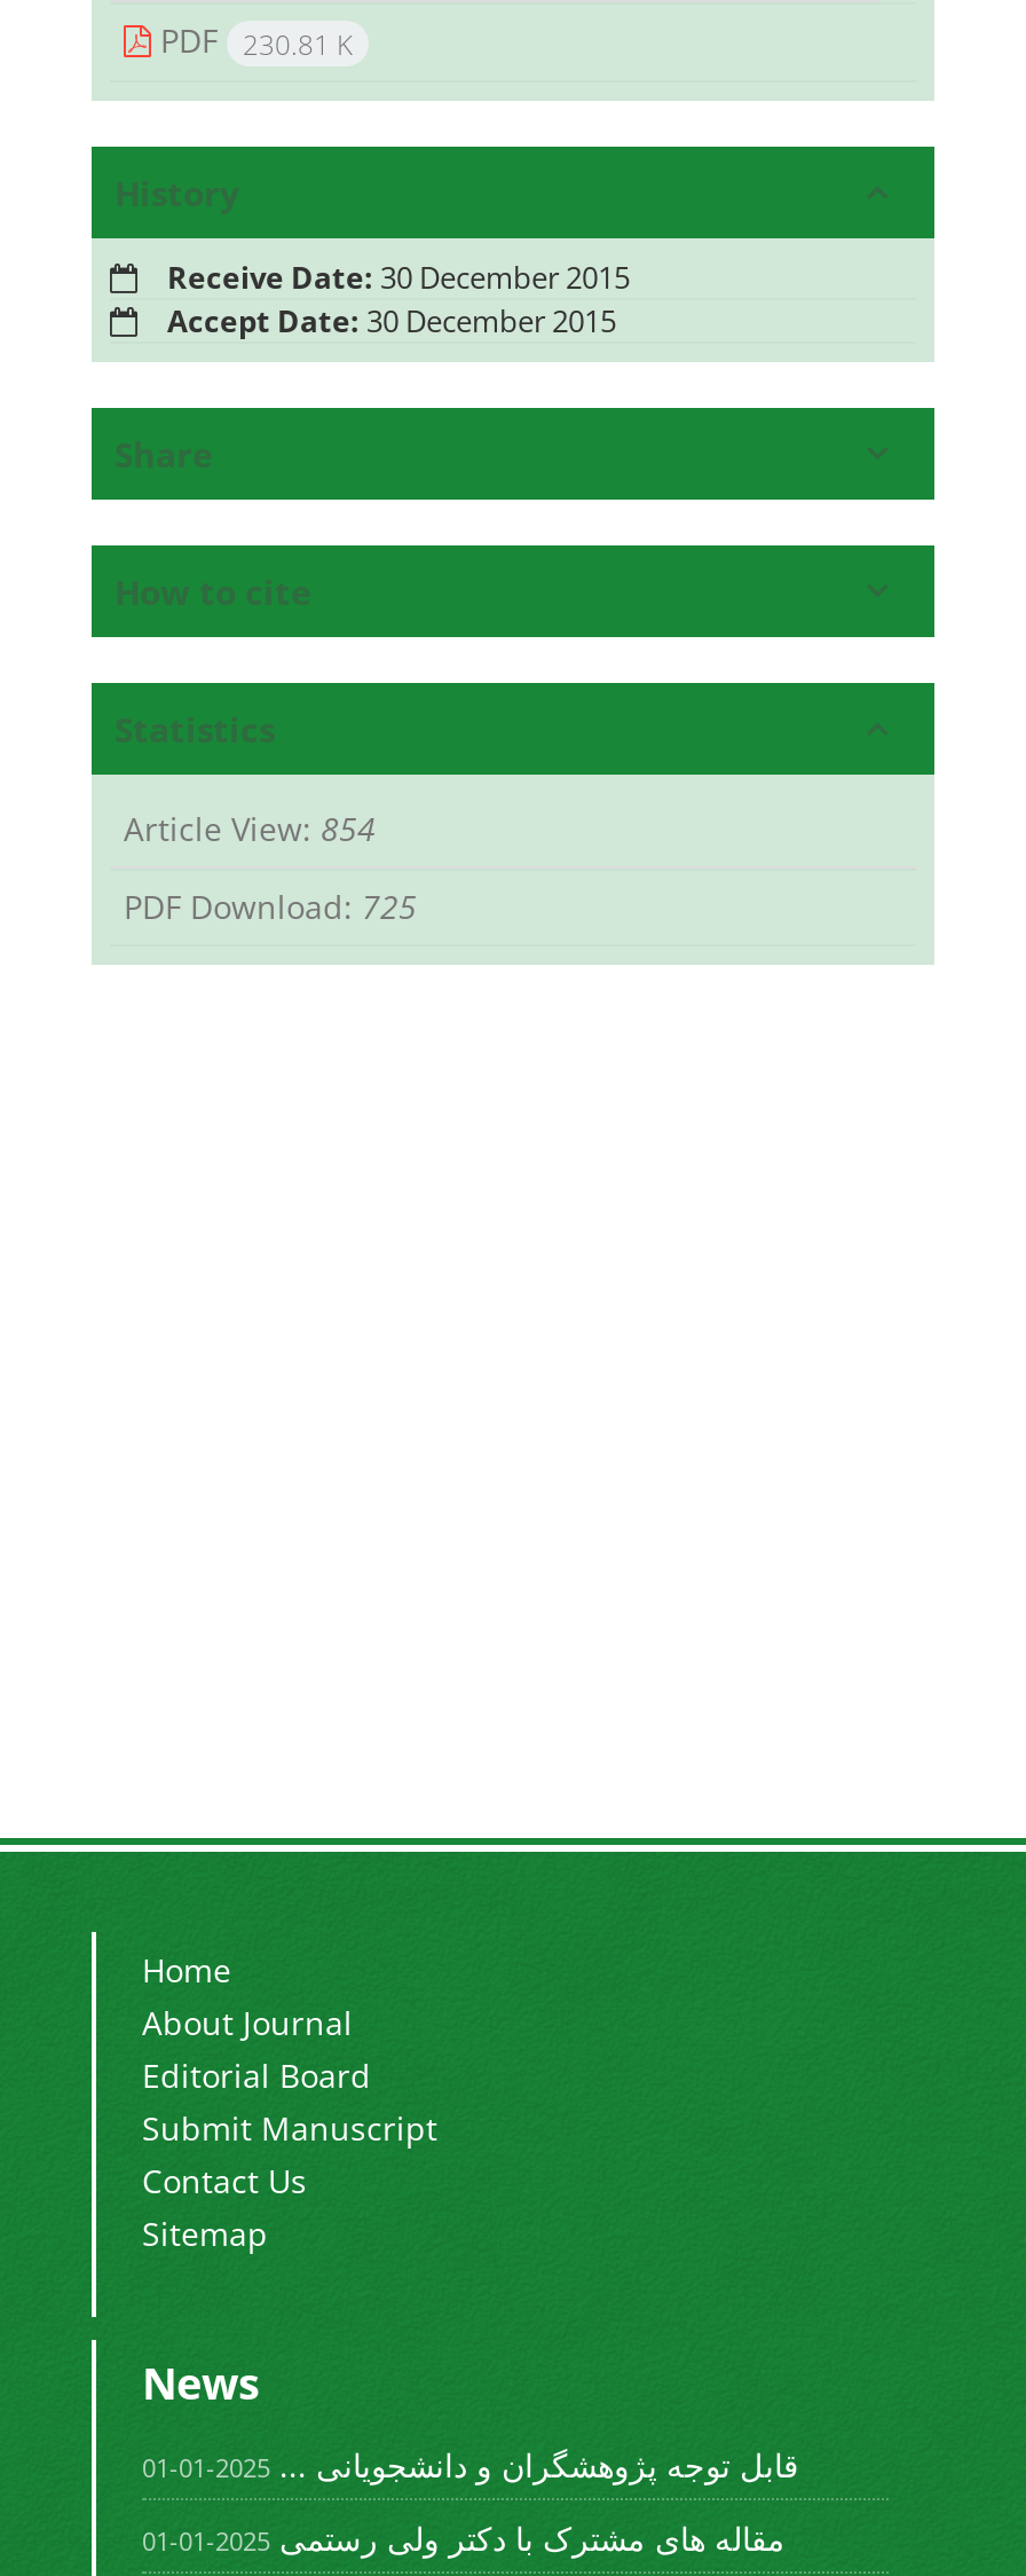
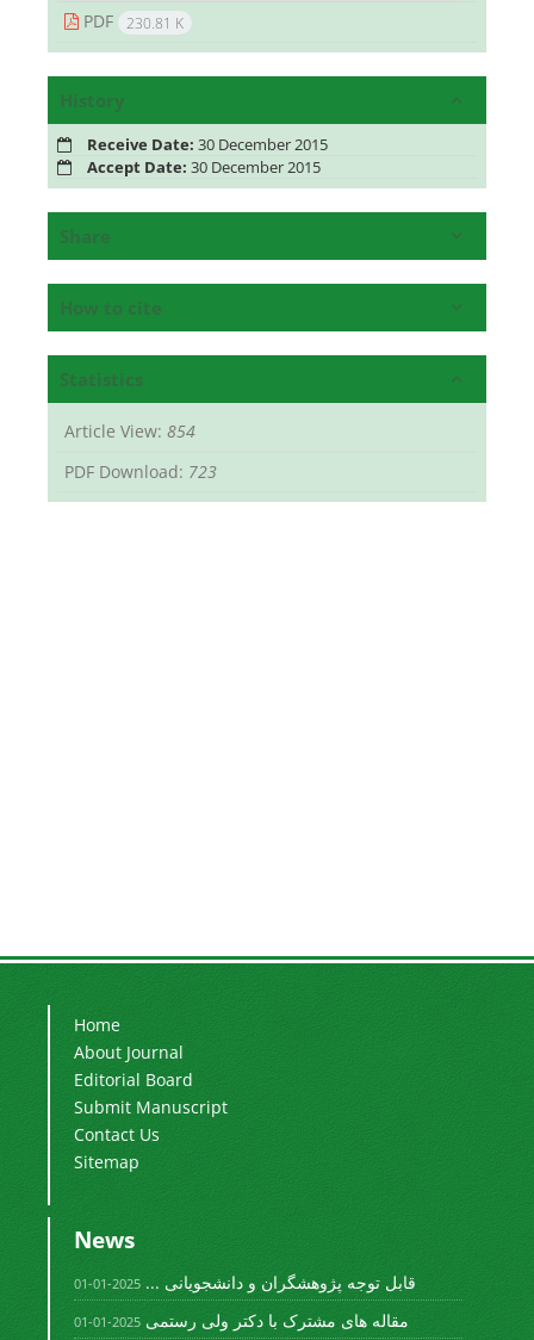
- PDF Download: 725
+ PDF Download: 723
